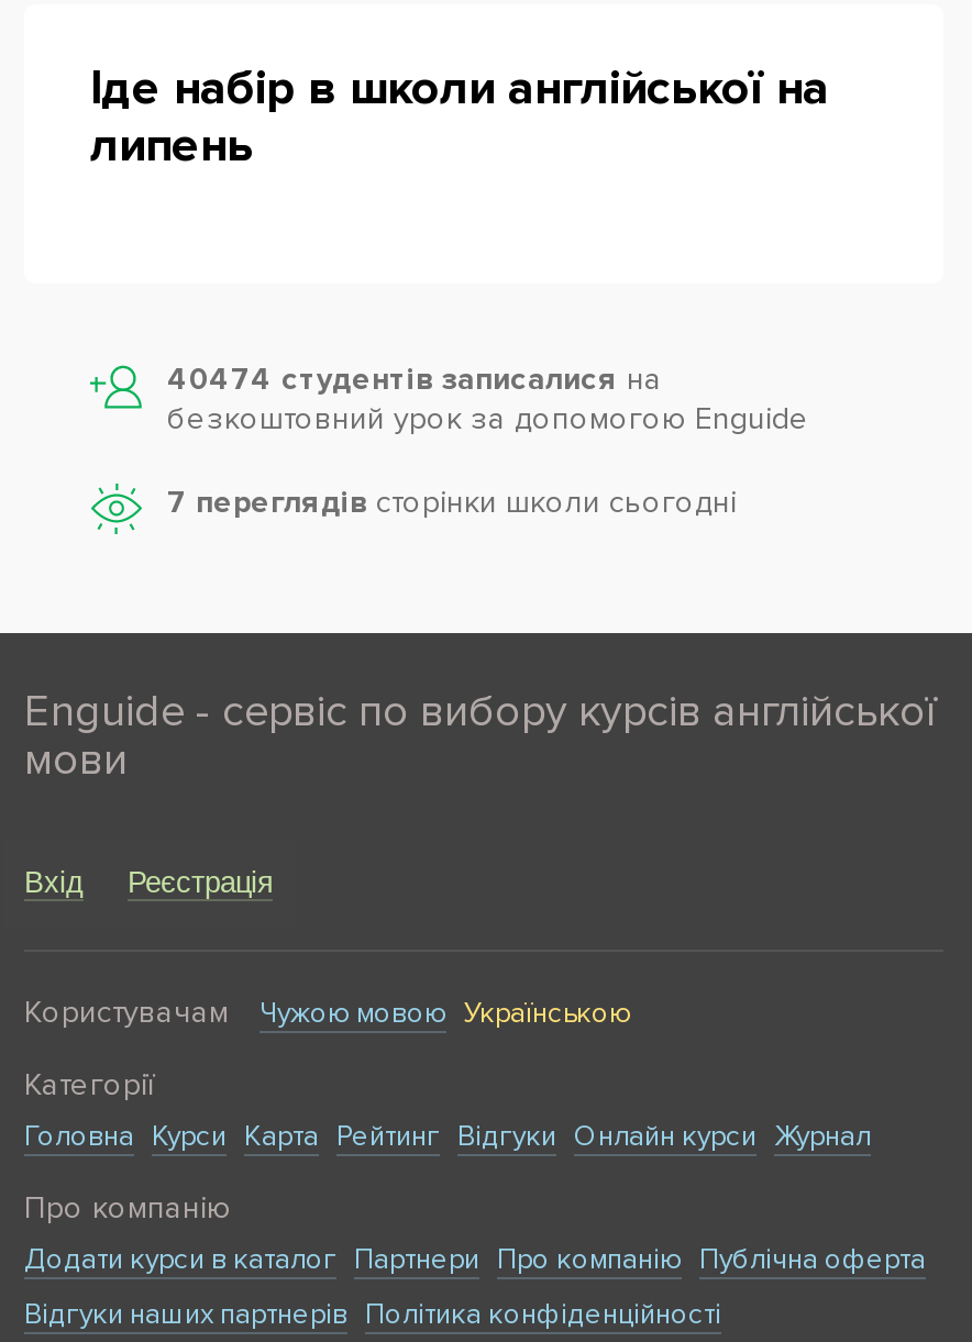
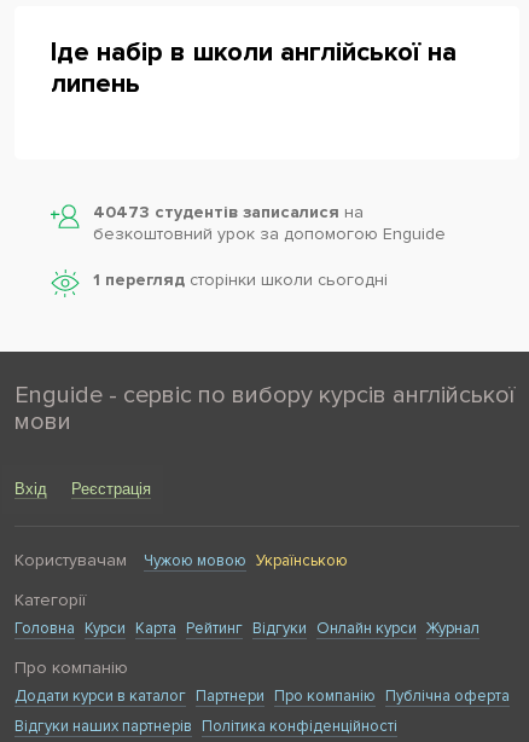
- 40474 студентів записалися на
+ 40473 студентів записалися на

- 7 переглядів сторінки школи cьогодні
+ 1 перегляд сторінки школи cьогодні
